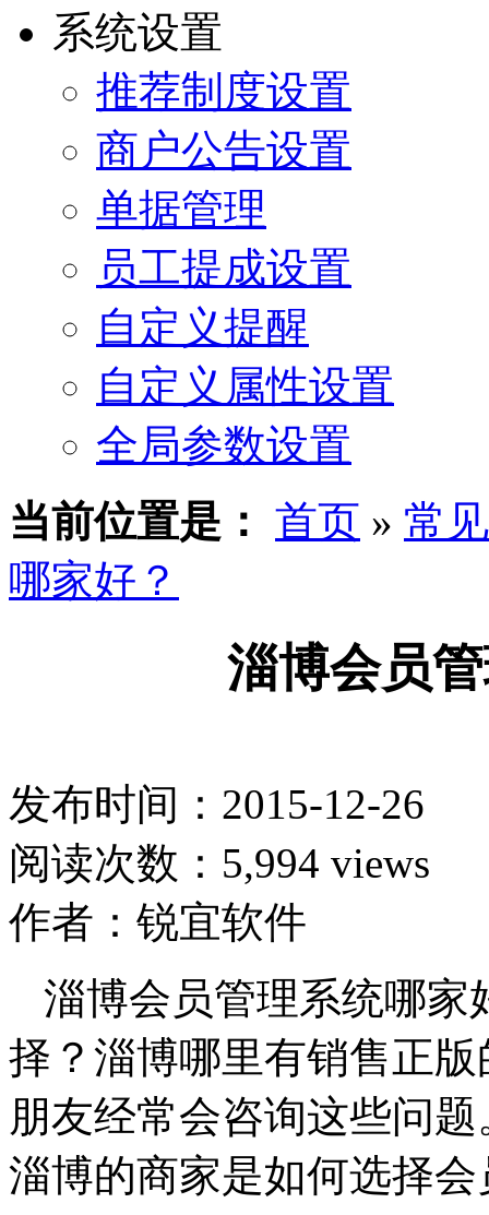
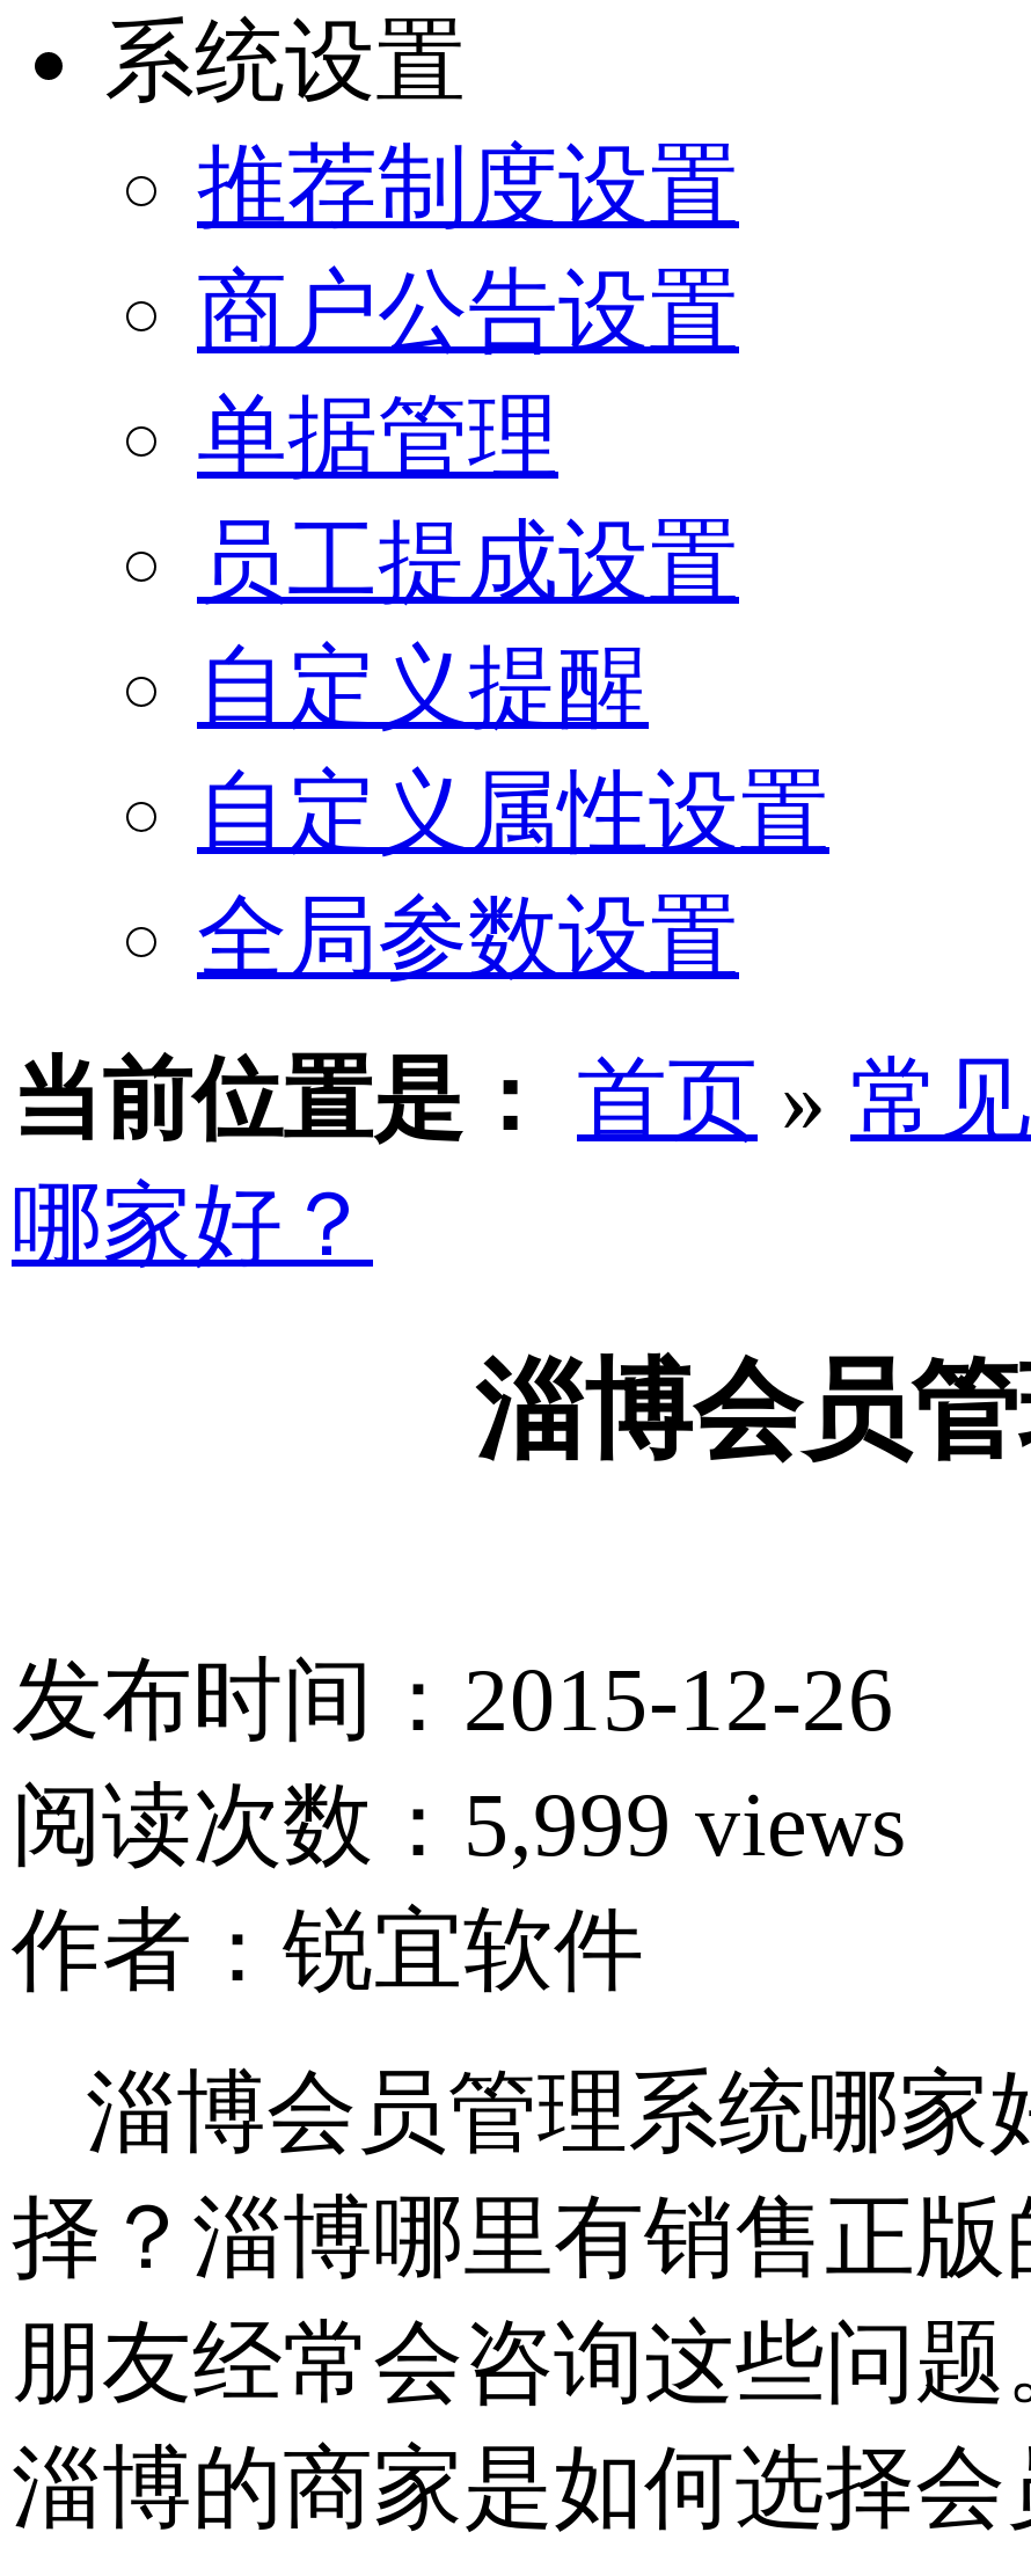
- 阅读次数：5,994 views
+ 阅读次数：5,999 views
